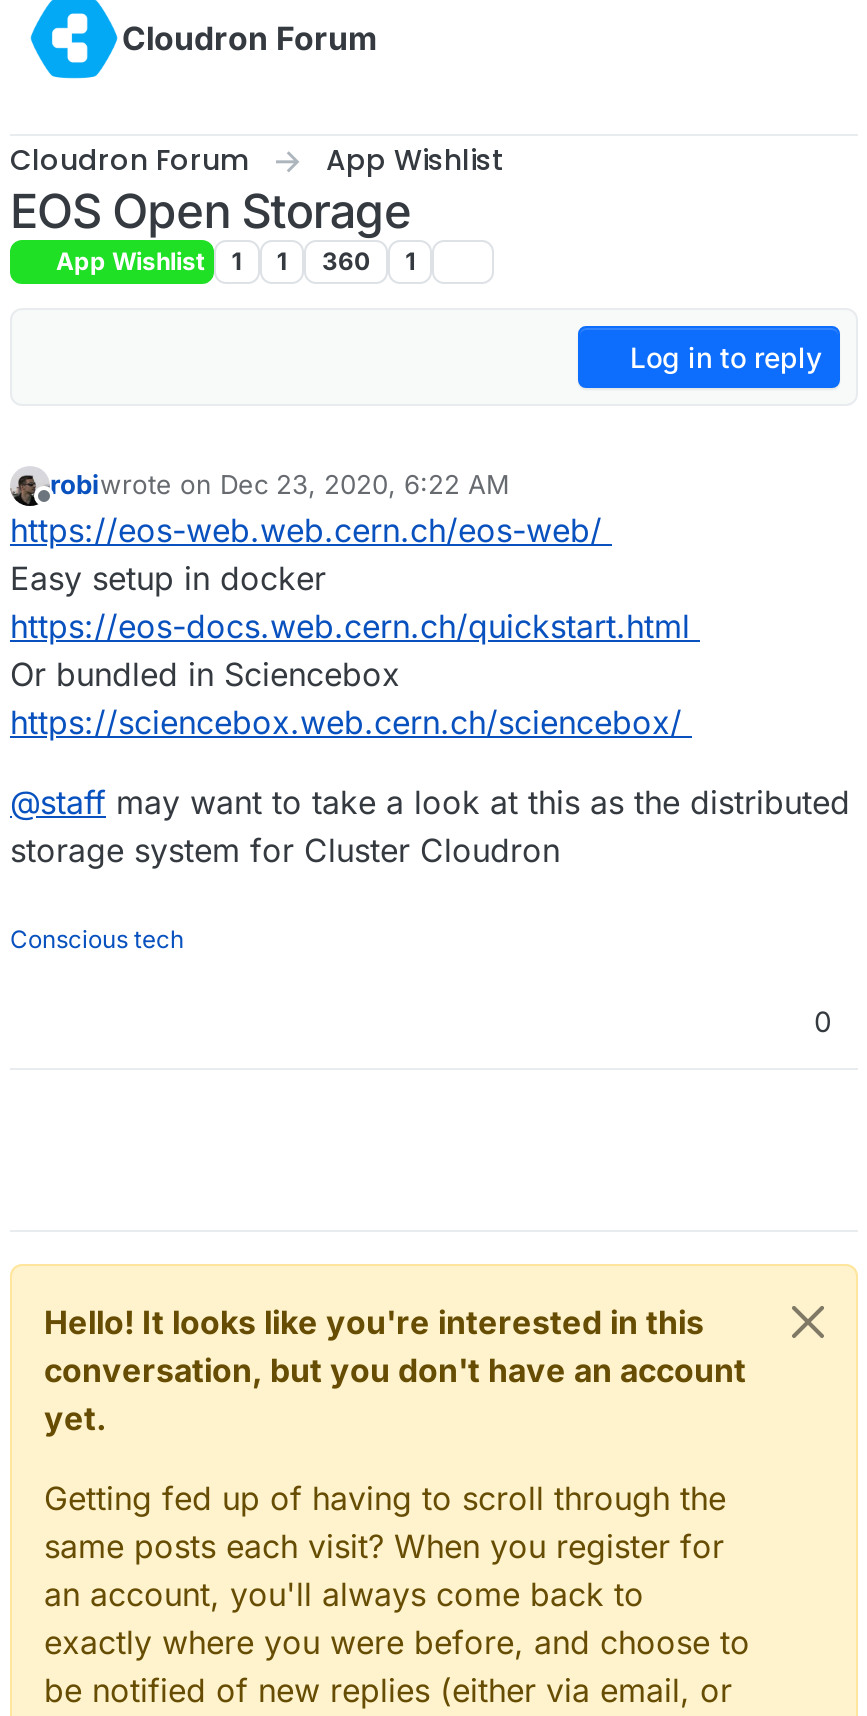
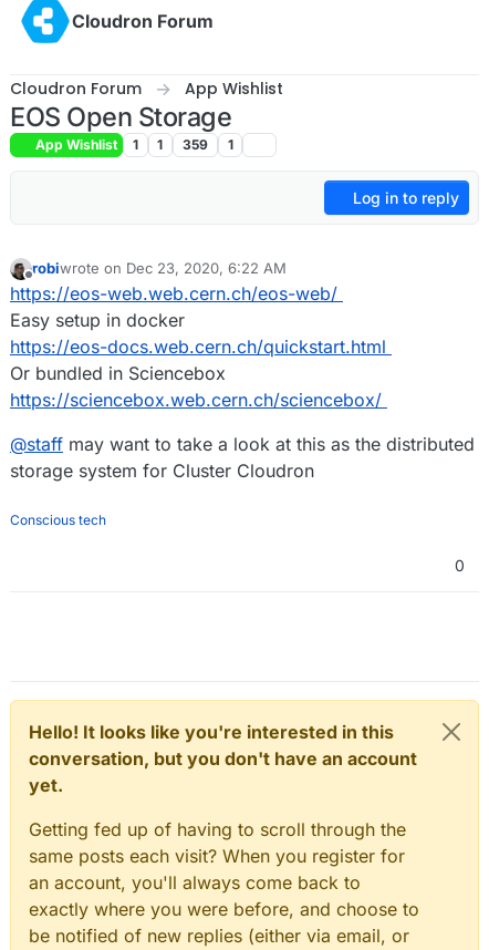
- App Wishlist 1 1 360 1
+ App Wishlist 1 1 359 1
